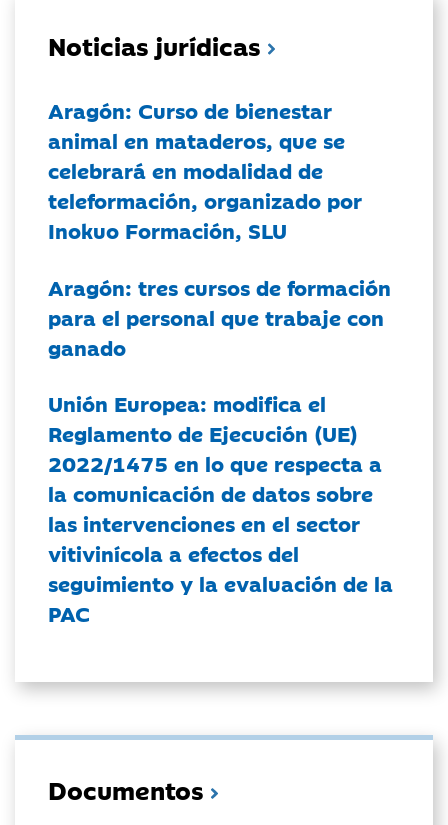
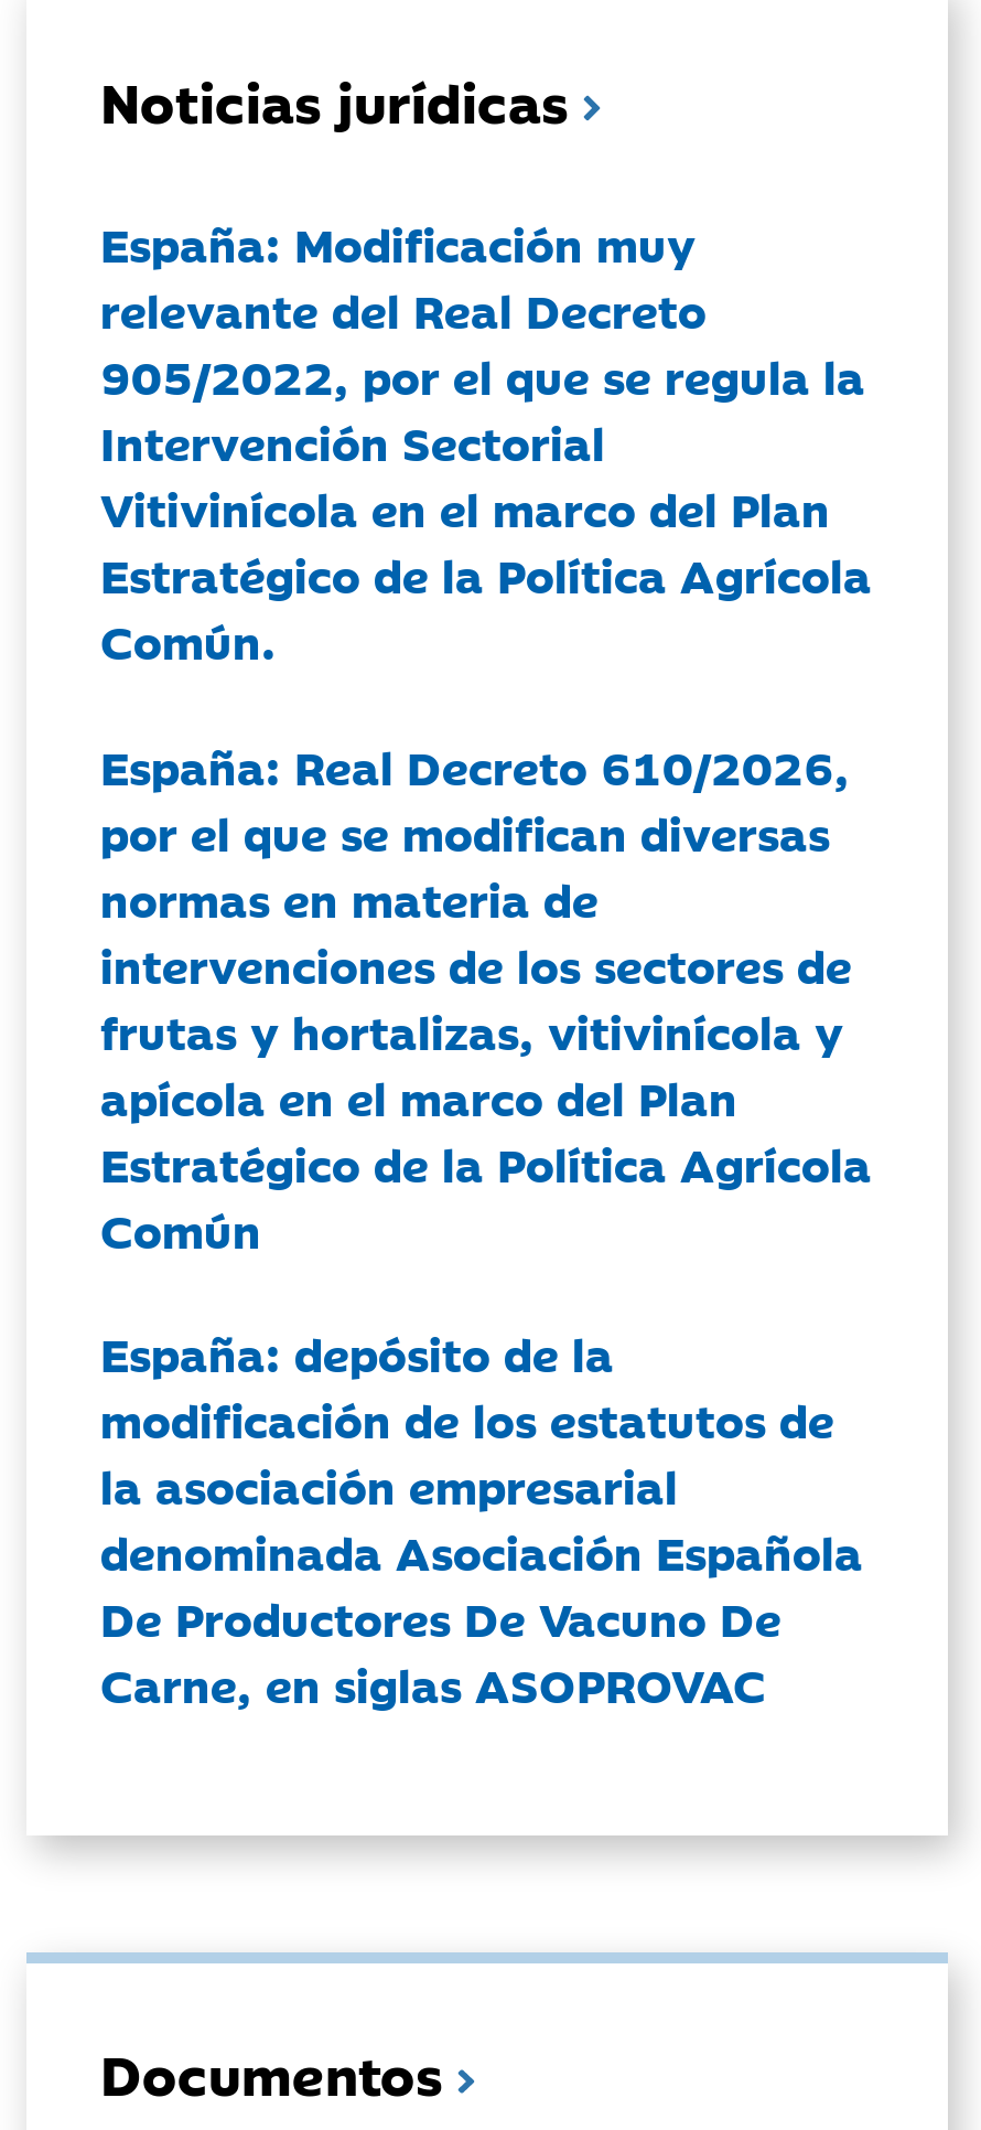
- Aragón: Curso de bienestar
- animal en mataderos, que se
- celebrará en modalidad de
- teleformación, organizado por
- Inokuo Formación, SLU
+ España: Modificación muy
+ relevante del Real Decreto
+ 905/2022, por el que se regula la
+ Intervención Sectorial
+ Vitivinícola en el marco del Plan
+ Estratégico de la Política Agrícola
+ Común.

- Aragón: tres cursos de formación
- para el personal que trabaje con
- ganado
+ España: Real Decreto 610/2026,
+ por el que se modifican diversas
+ normas en materia de
+ intervenciones de los sectores de
+ frutas y hortalizas, vitivinícola y
+ apícola en el marco del Plan
+ Estratégico de la Política Agrícola
+ Común

- Unión Europea: modifica el
- Reglamento de Ejecución (UE)
- 2022/1475 en lo que respecta a
- la comunicación de datos sobre
- las intervenciones en el sector
- vitivinícola a efectos del
- seguimiento y la evaluación de la
- PAC
+ España: depósito de la
+ modificación de los estatutos de
+ la asociación empresarial
+ denominada Asociación Española
+ De Productores De Vacuno De
+ Carne, en siglas ASOPROVAC
